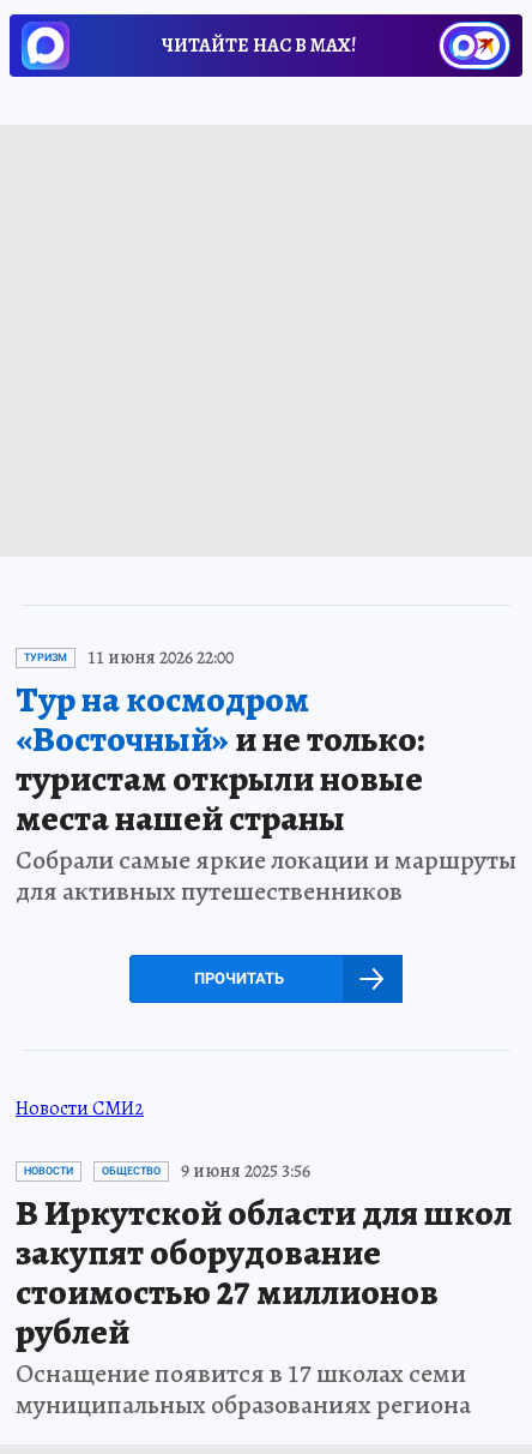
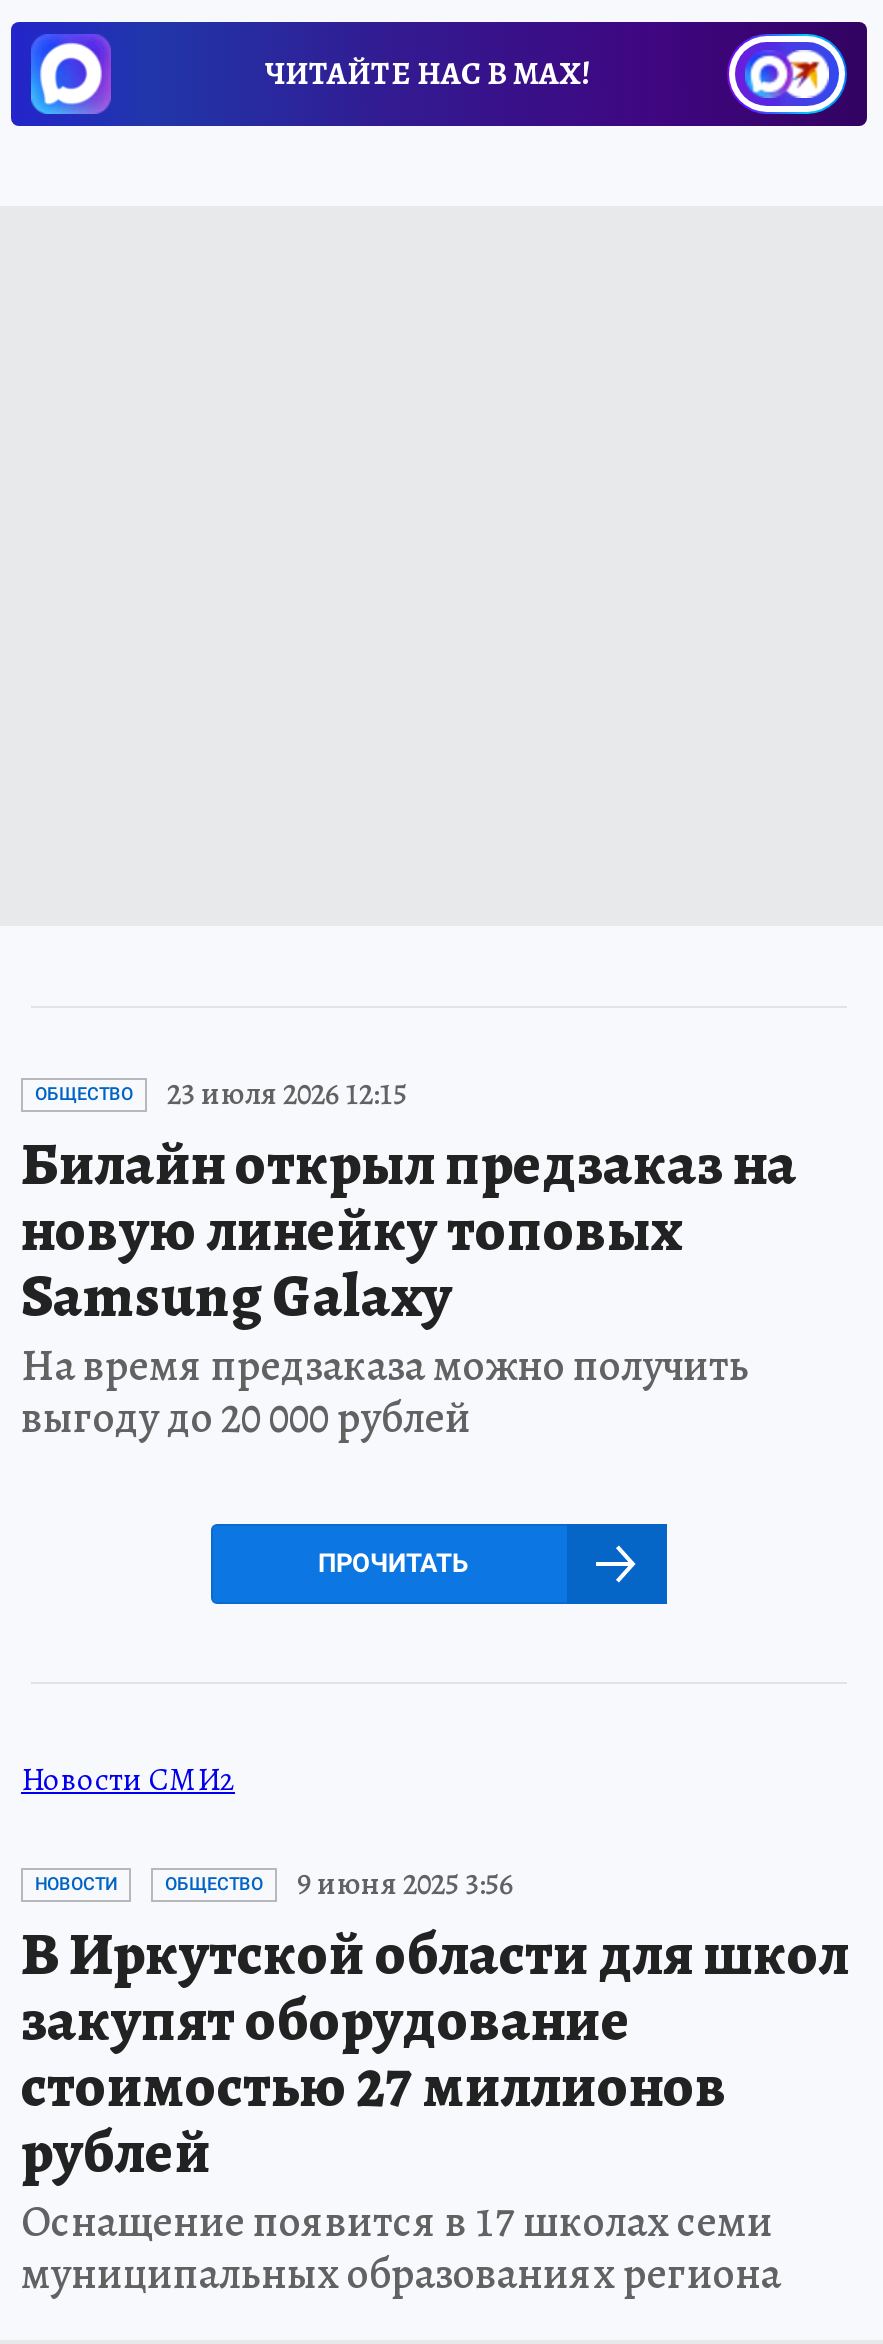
- ТУРИЗМ
- 11 июня 2026 22:00
- Тур на космодром
- «Восточный»и не только:
- туристам открыли новые
- места нашей страны
- Собрали самые яркие локации и маршруты
- для активных путешественников
+ ОБЩЕСТВО
+ 23 июля 2026 12:15
+ Билайн открыл предзаказ на
+ новую линейку топовых
+ Samsung Galaxy
+ На время предзаказа можно получить
+ выгоду до 20 000 рублей
